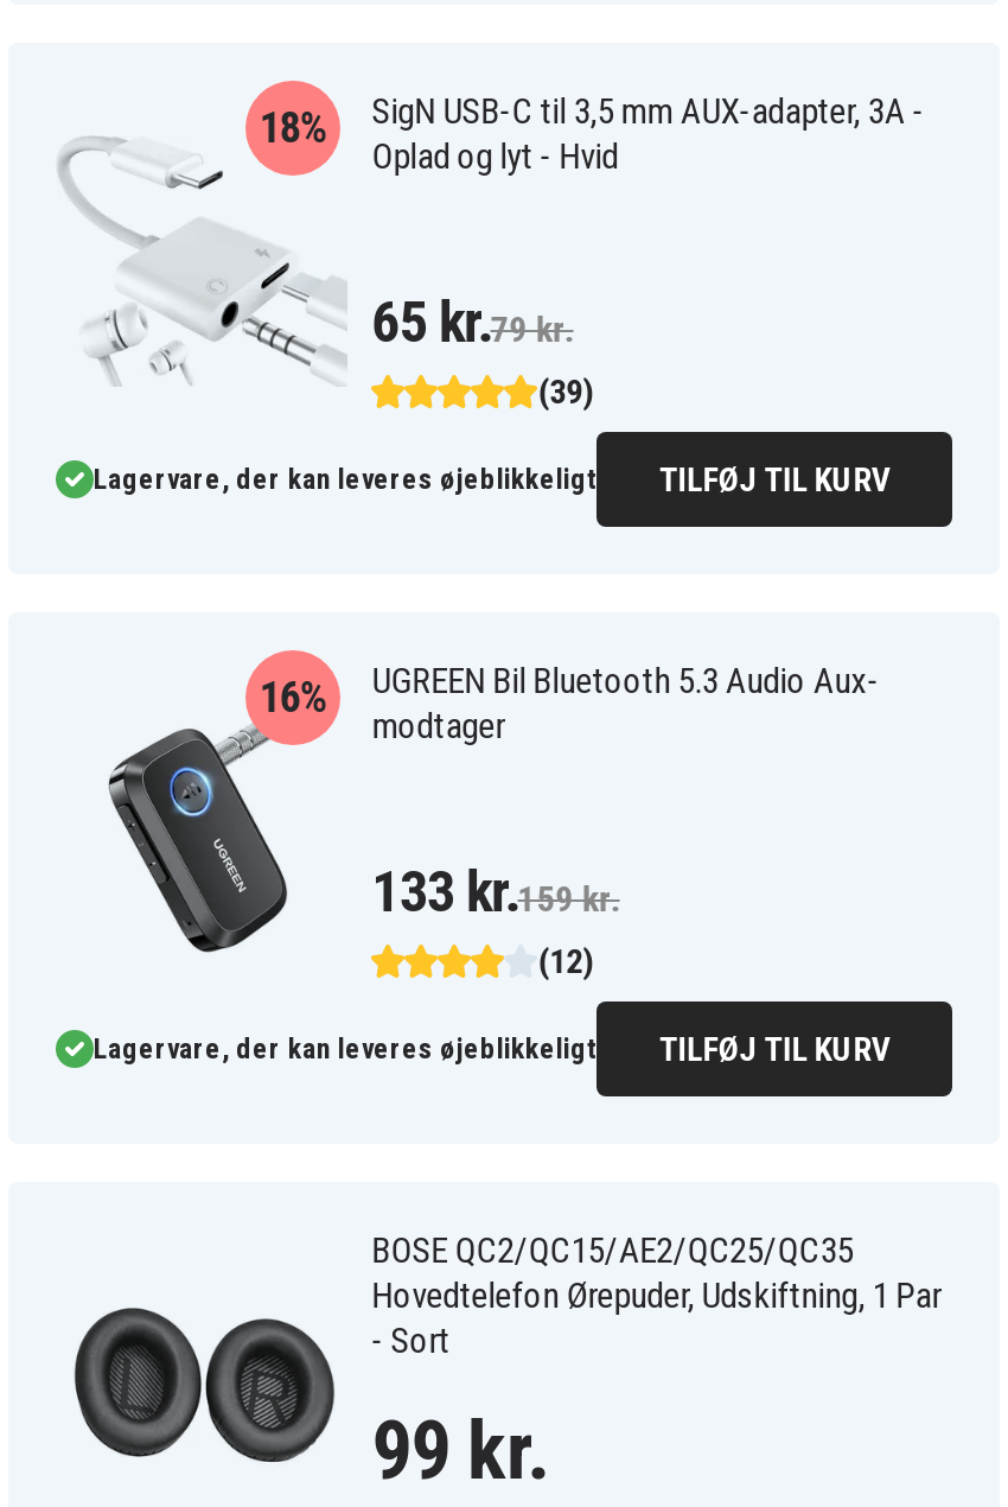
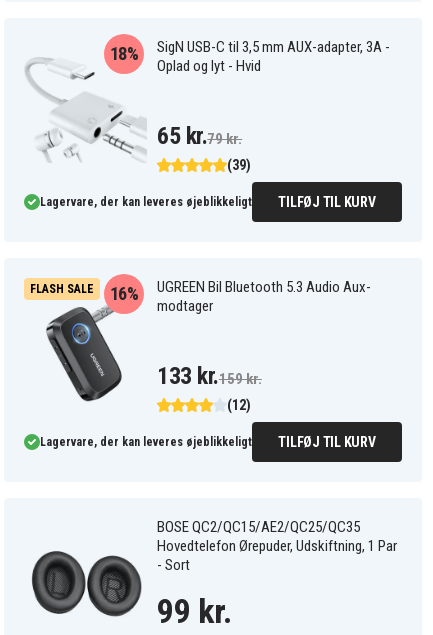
+ FLASH SALE
